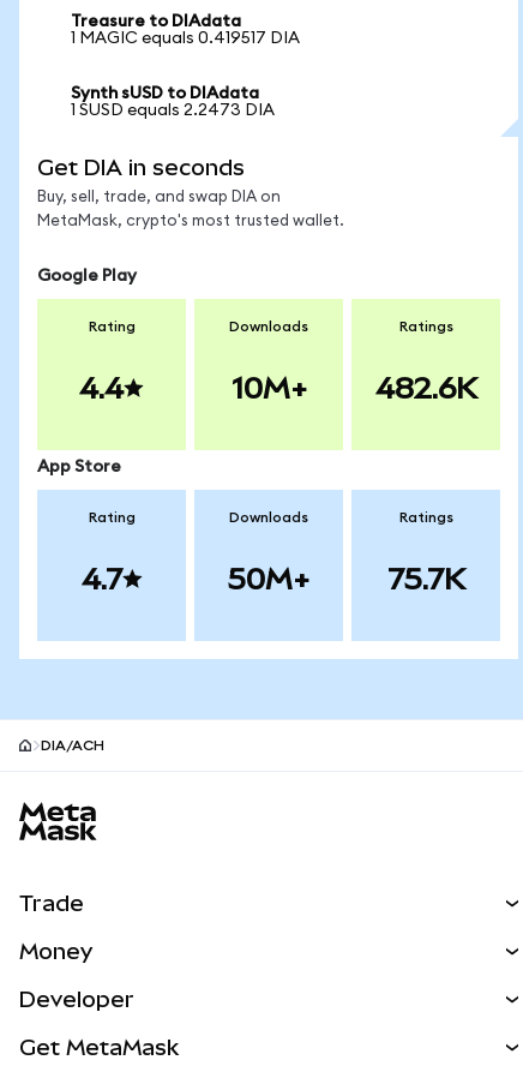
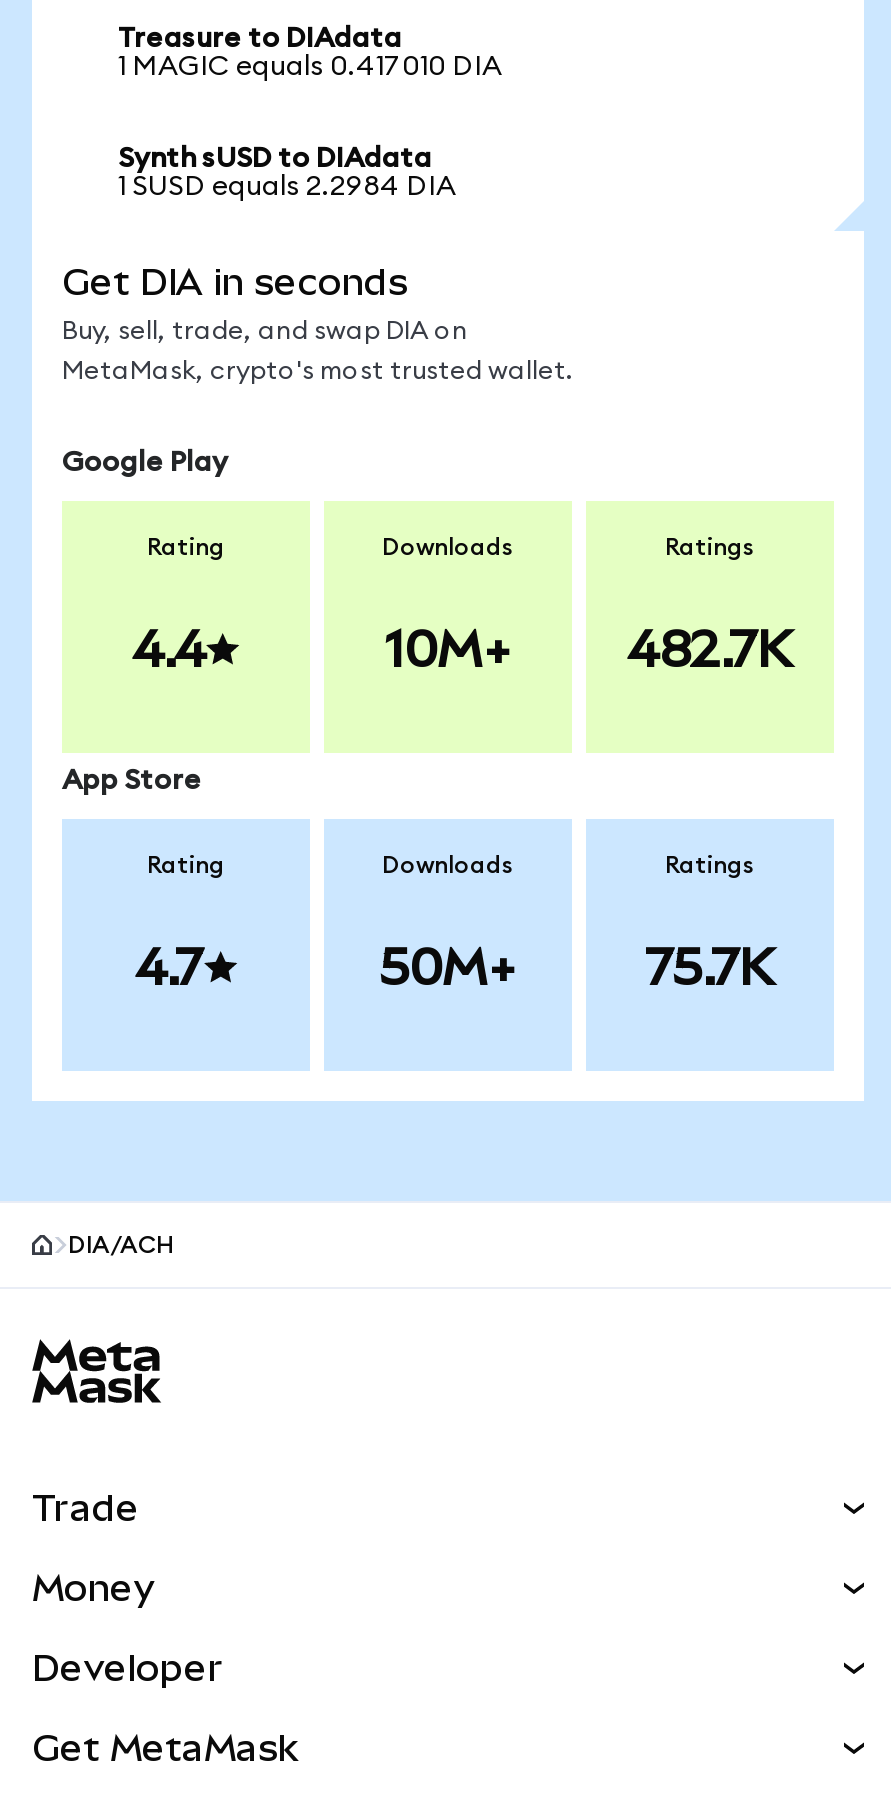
- 1 MAGIC equals 0.419517 DIA
+ 1 MAGIC equals 0.417010 DIA

- 1 SUSD equals 2.2473 DIA
+ 1 SUSD equals 2.2984 DIA

- 482.6K
+ 482.7K
